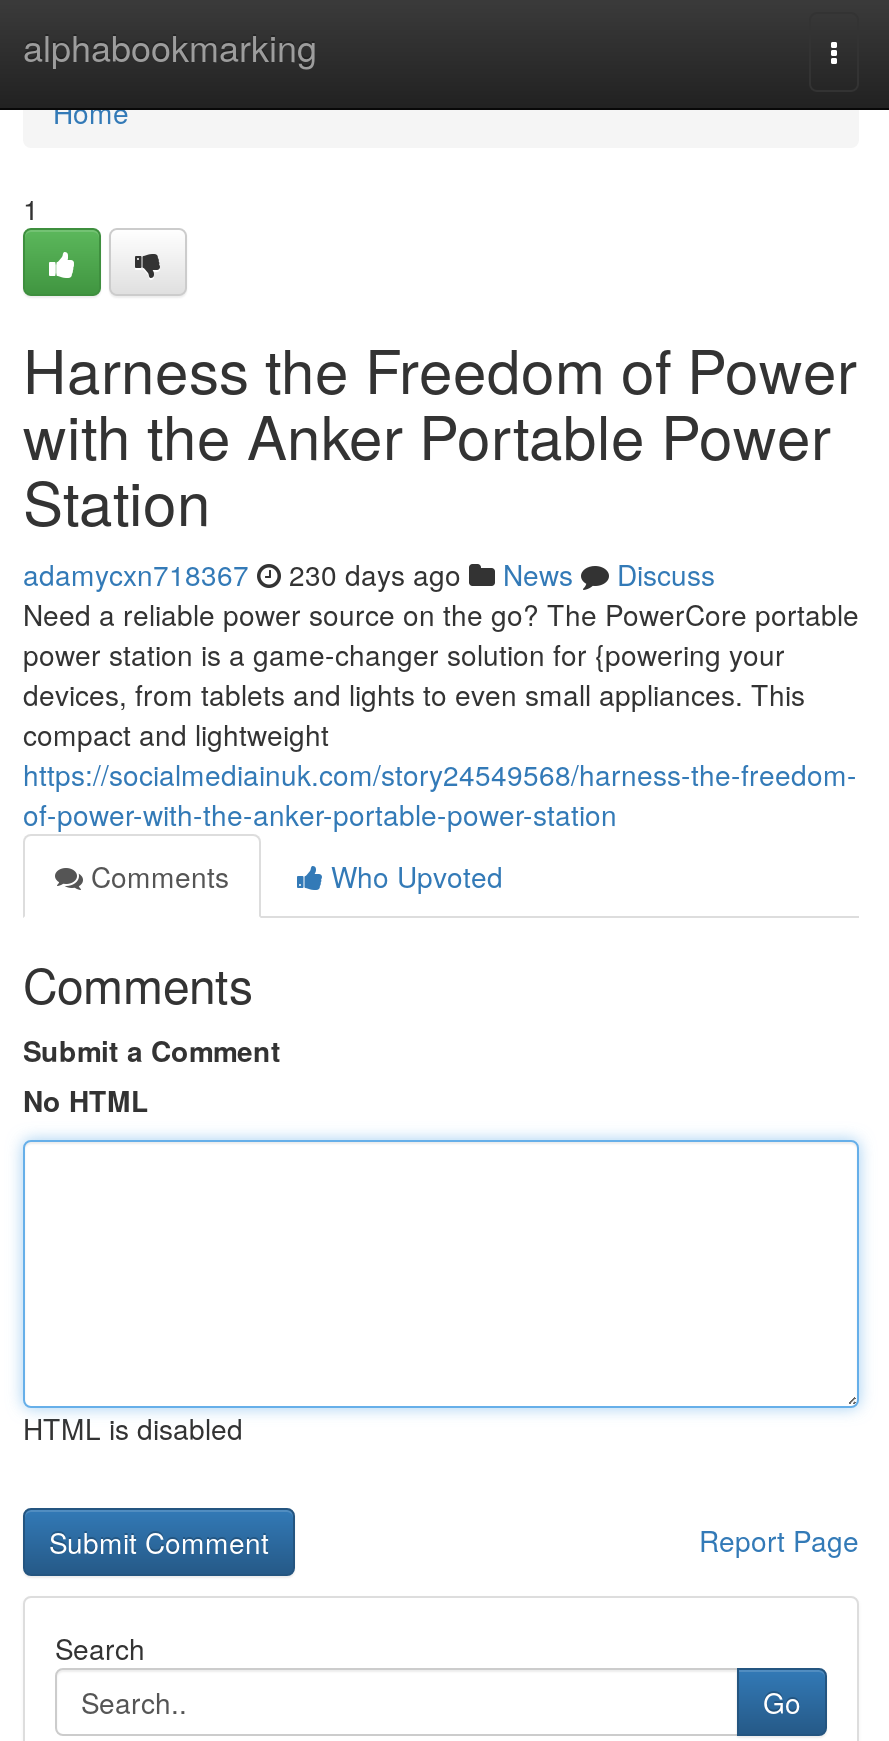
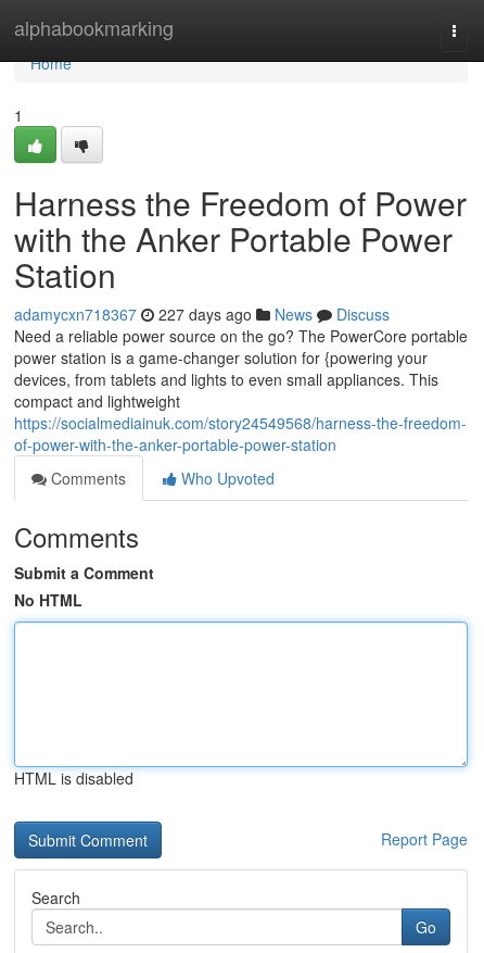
- adamycxn718367 230 days ago News Discuss
+ adamycxn718367 227 days ago News Discuss
